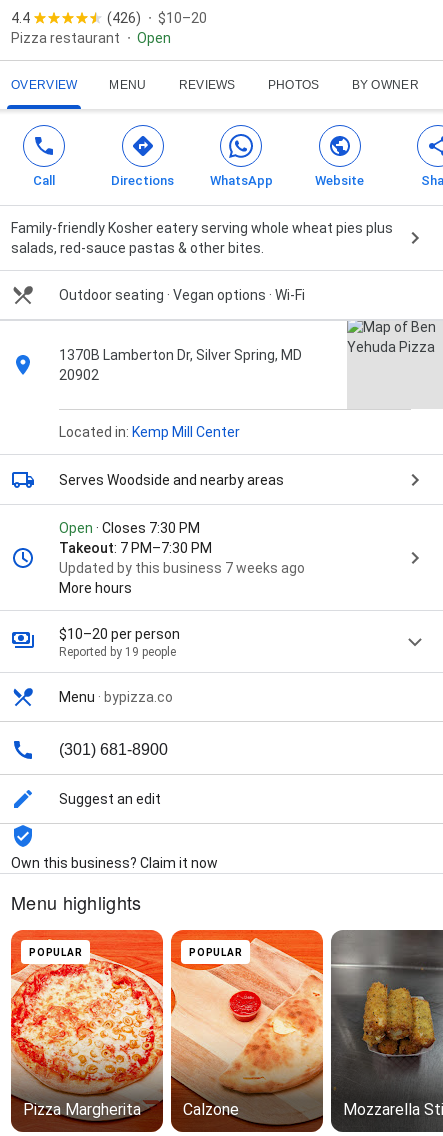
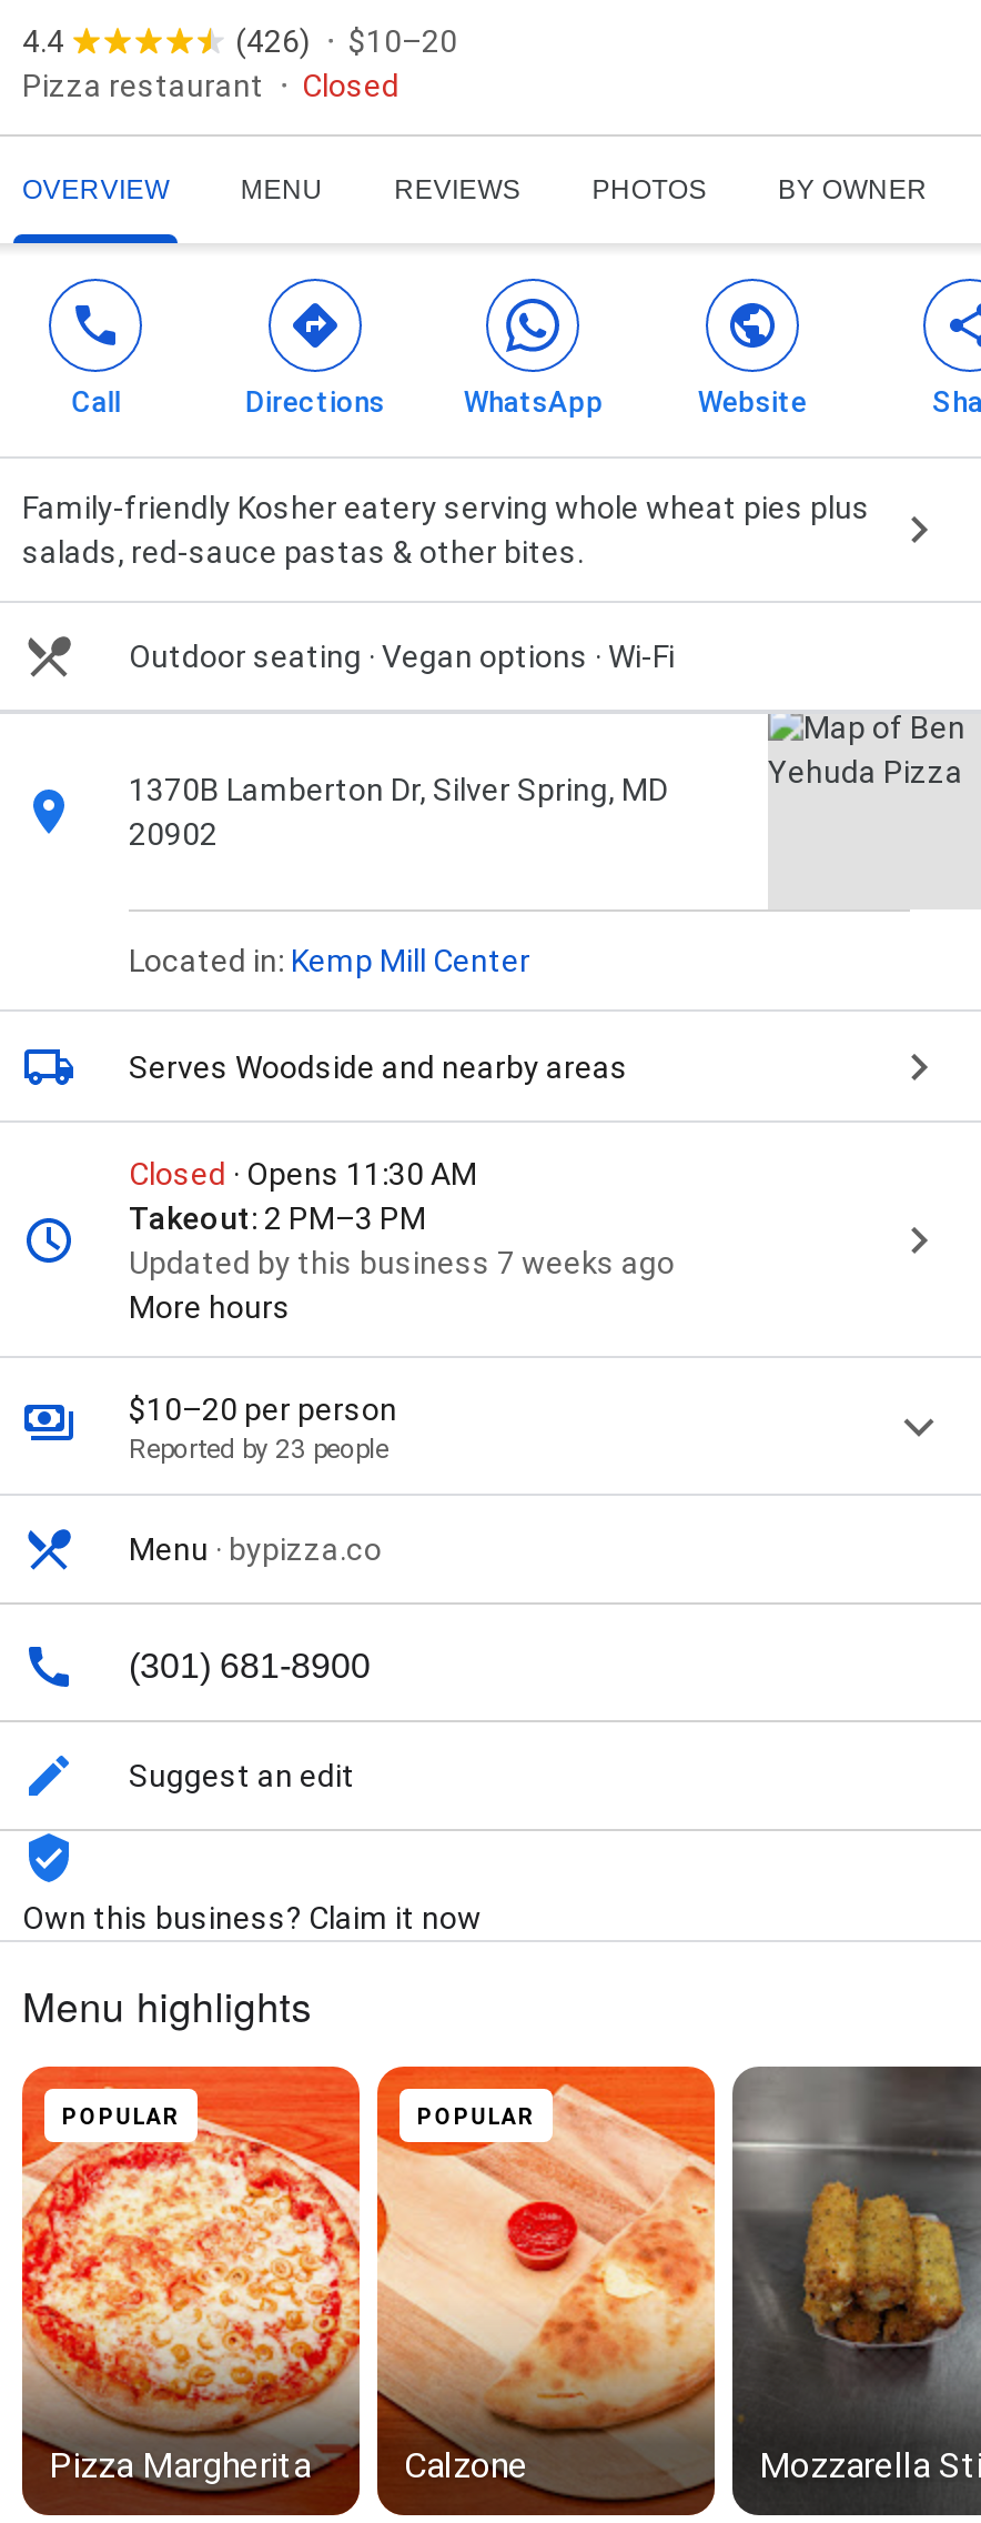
- Open
+ Closed

- Open · Closes 7:30 PM
- Takeout: 7 PM–7:30 PM
+ Closed · Opens 11:30 AM
+ Takeout: 2 PM–3 PM

- Reported by 19 people
+ Reported by 23 people
